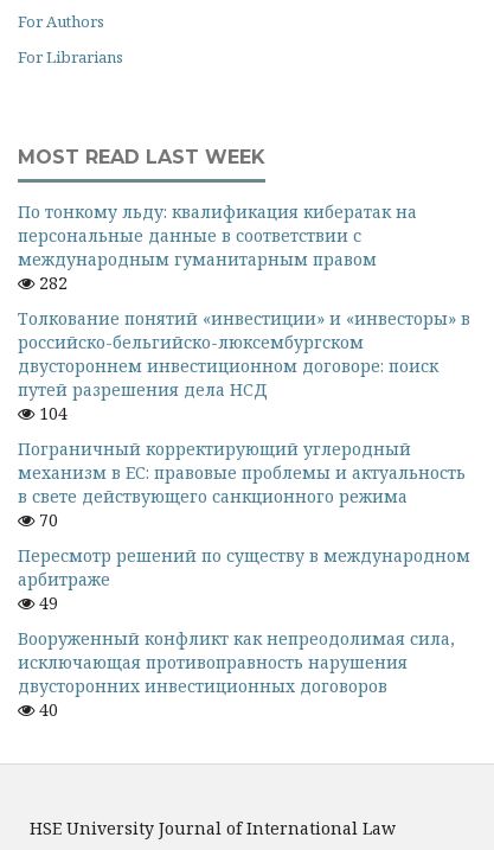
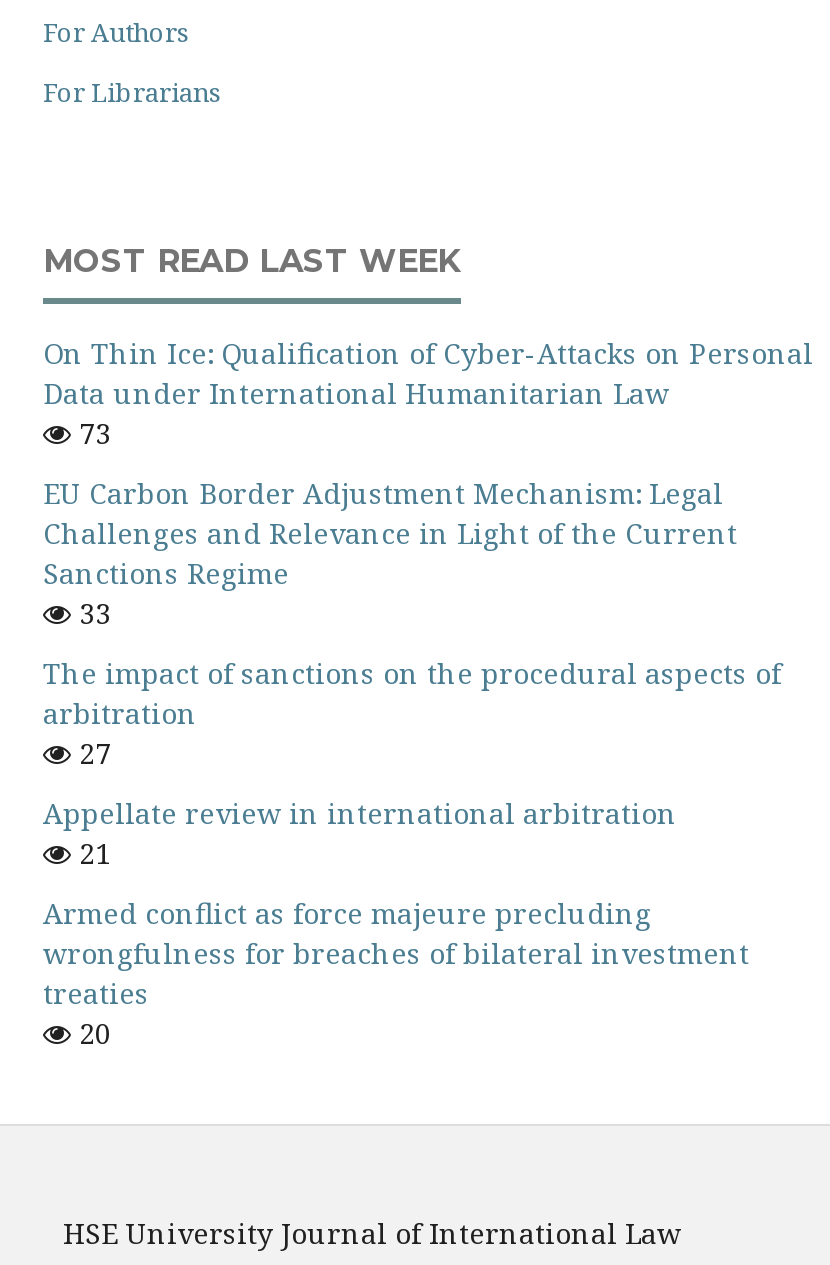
- По тонкому льду: квалификация кибератак на
- персональные данные в соответствии с
- международным гуманитарным правом
- 282
+ On Thin Ice: Qualification of Cyber-Attacks on Personal
+ Data under International Humanitarian Law
+ 73

- Толкование понятий «инвестиции» и «инвесторы» в
- российско-бельгийско-люксембургском
- двустороннем инвестиционном договоре: поиск
- путей разрешения дела НСД
- 104
+ EU Carbon Border Adjustment Mechanism: Legal
+ Challenges and Relevance in Light of the Current
+ Sanctions Regime
+ 33

- Пограничный корректирующий углеродный
- механизм в ЕС: правовые проблемы и актуальность
- в свете действующего санкционного режима
- 70
+ The impact of sanctions on the procedural aspects of
+ arbitration
+ 27

- Пересмотр решений по существу в международном
- арбитраже
- 49
+ Appellate review in international arbitration
+ 21

- Вооруженный конфликт как непреодолимая сила,
- исключающая противоправность нарушения
- двусторонних инвестиционных договоров
- 40
+ Armed conflict as force majeure precluding
+ wrongfulness for breaches of bilateral investment
+ treaties
+ 20
